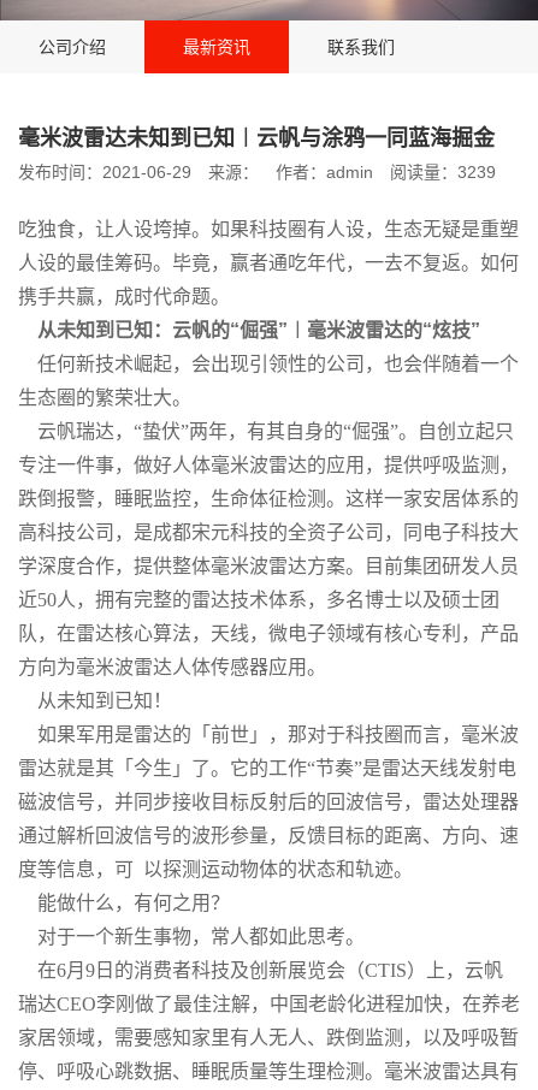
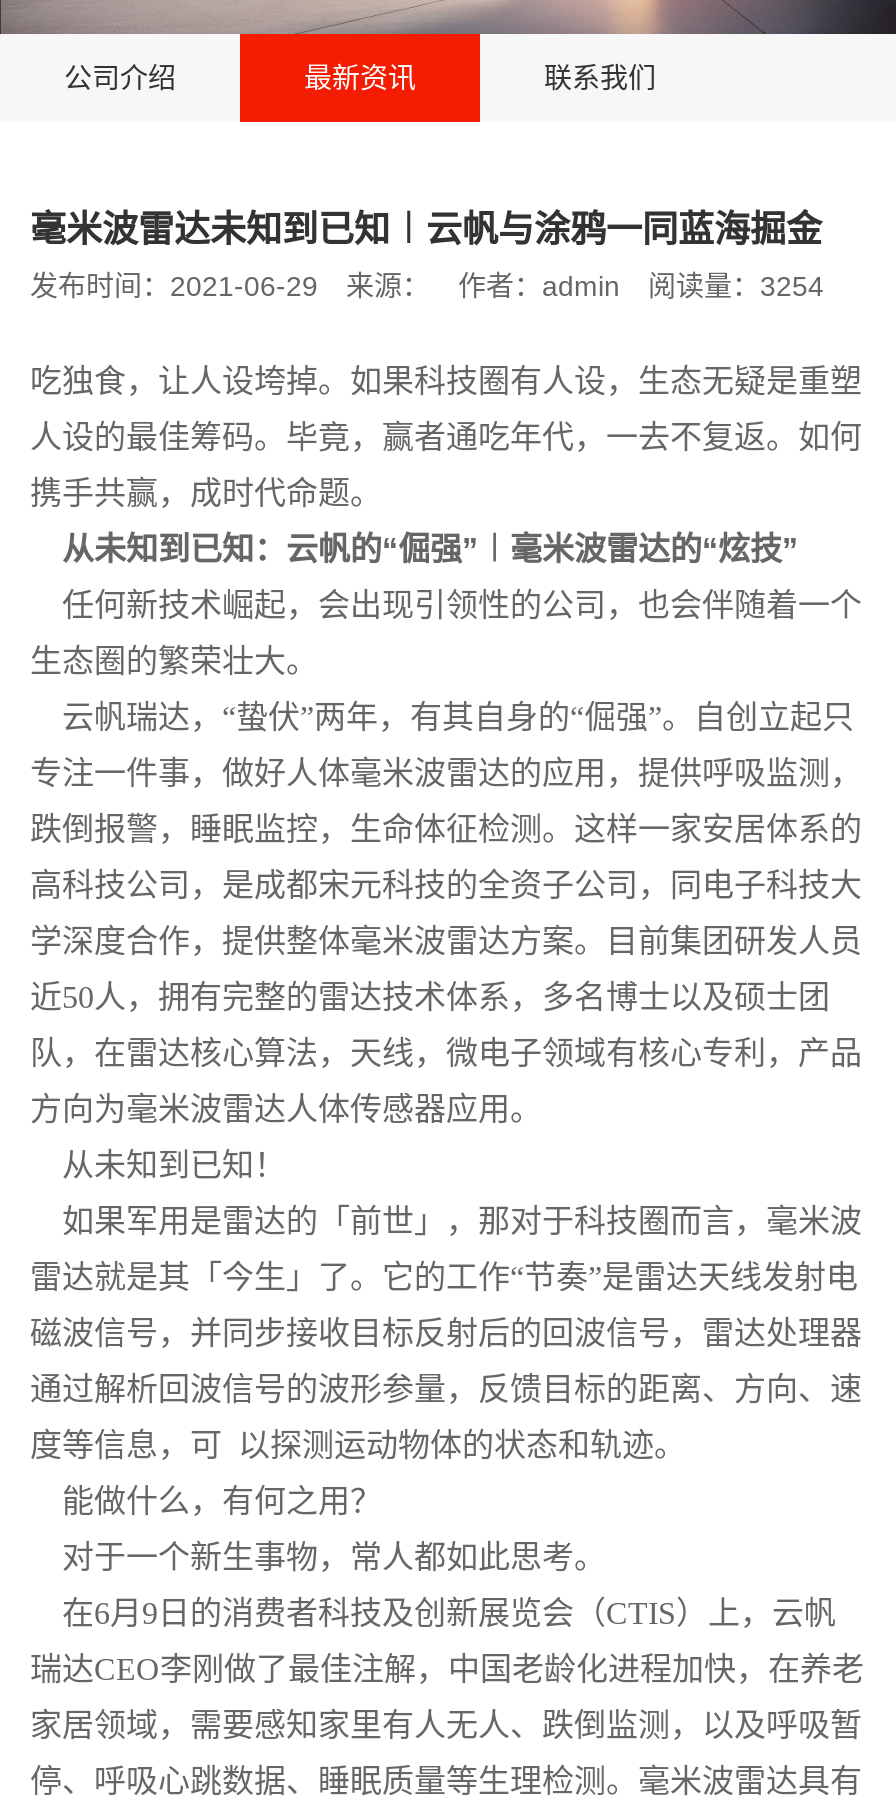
- 发布时间：2021-06-29 来源： 作者：admin 阅读量：3239
+ 发布时间：2021-06-29 来源： 作者：admin 阅读量：3254
